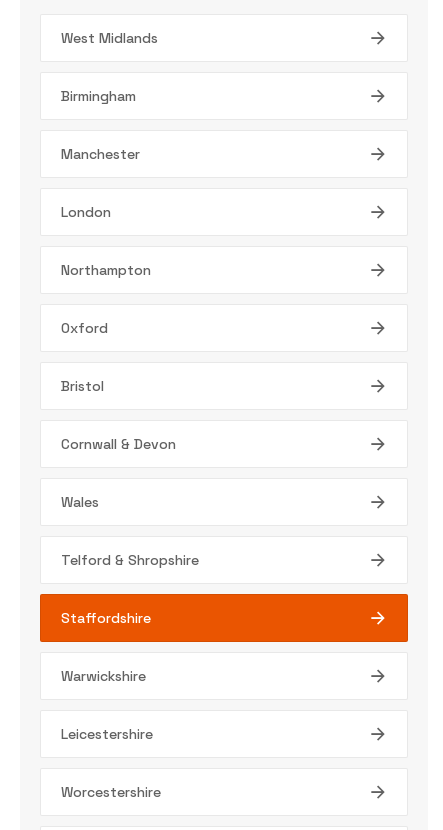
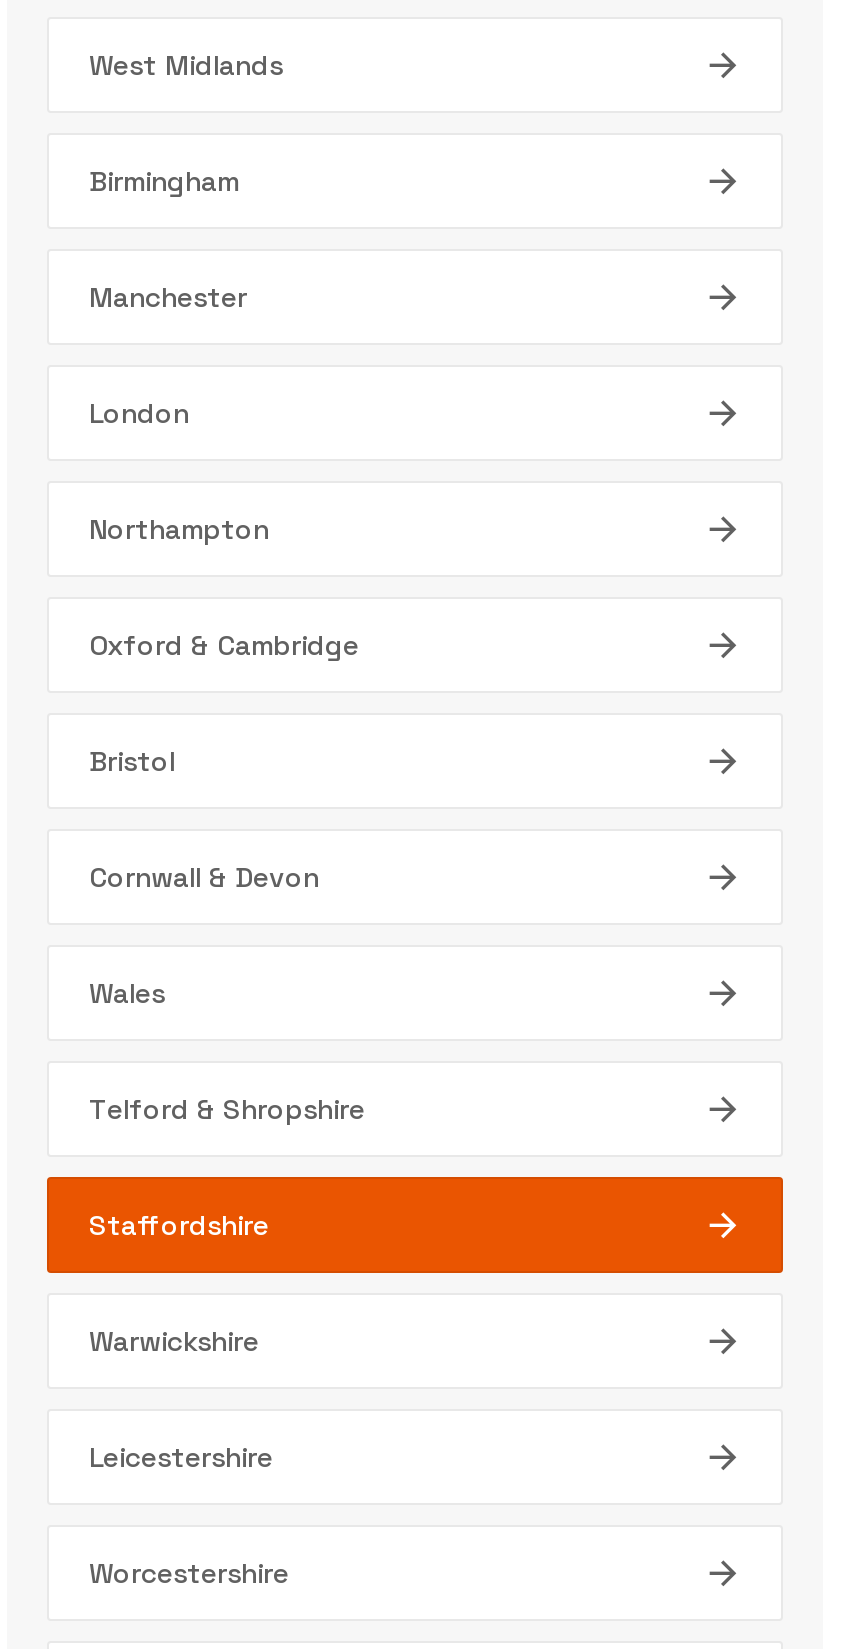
- Oxford
+ Oxford & Cambridge
